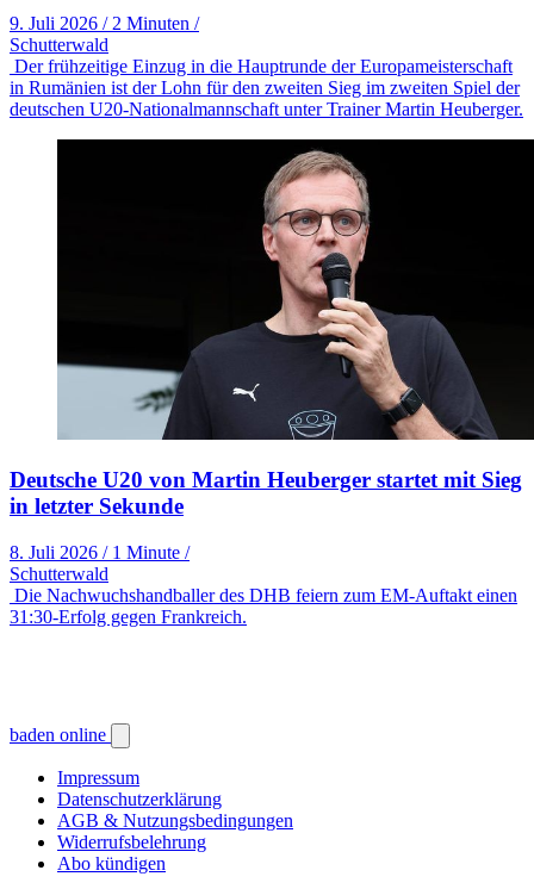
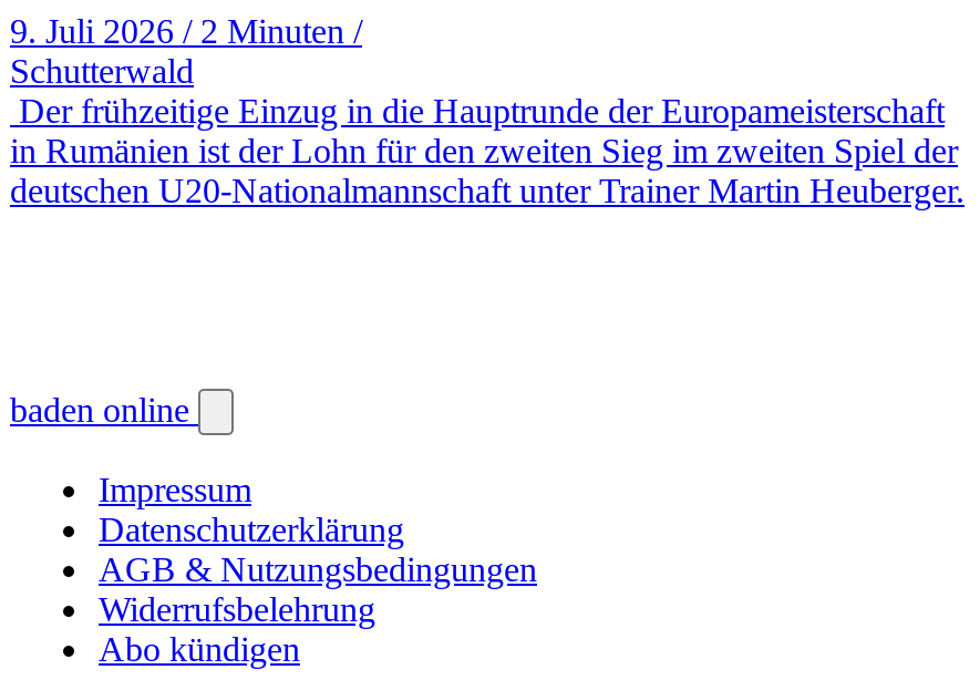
- [image]
- Deutsche U20 von Martin Heuberger startet mit Sieg
- in letzter Sekunde
- 8. Juli 2026 / 1 Minute /
- Schutterwald
- Die Nachwuchshandballer des DHB feiern zum EM-Auftakt einen
- 31:30-Erfolg gegen Frankreich.
